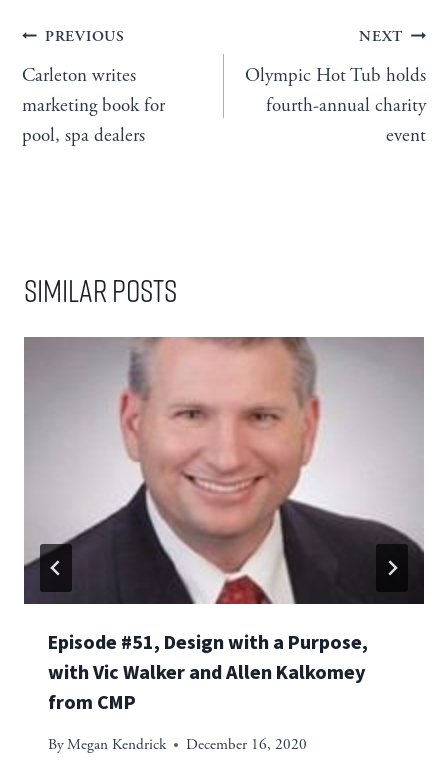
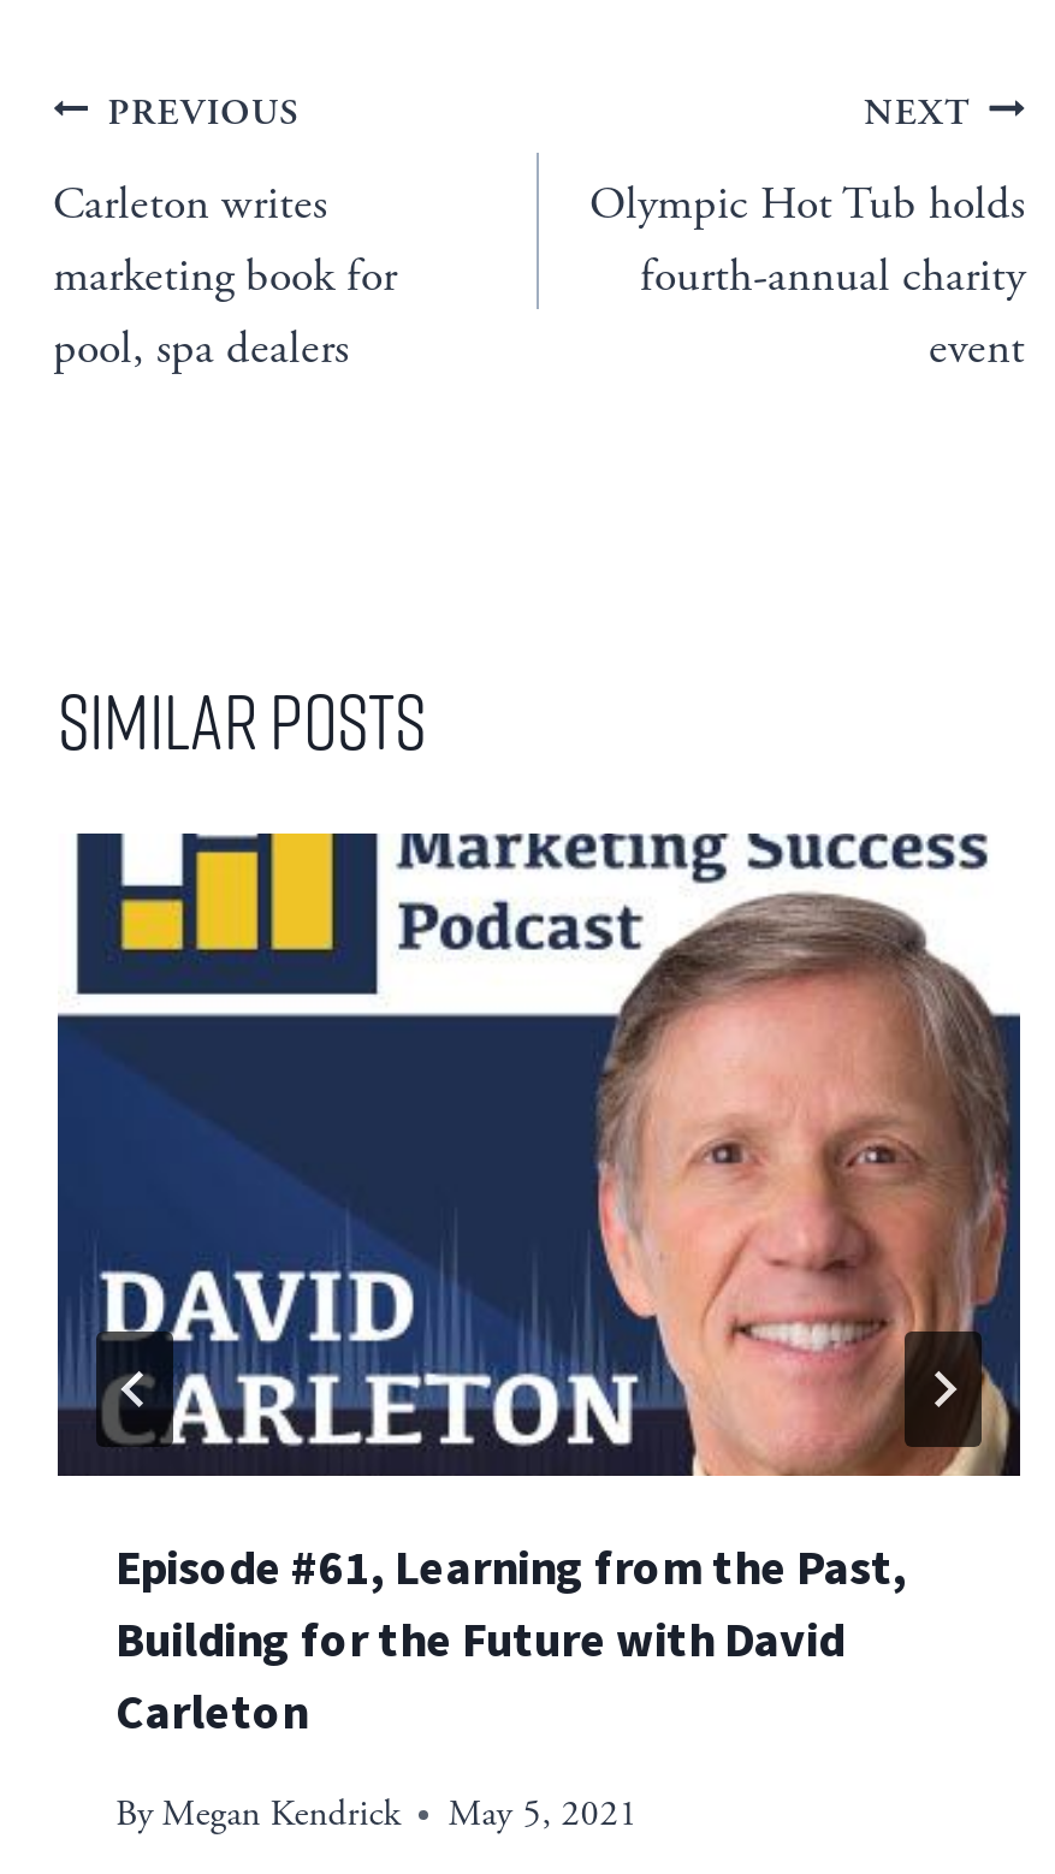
- [image]
- Episode #51, Design with a Purpose,
- with Vic Walker and Allen Kalkomey
- from CMP
+ [image]
+ Episode #61, Learning from the Past,
+ Building for the Future with David
+ Carleton

- By Megan Kendrick December 16, 2020
+ By Megan Kendrick May 5, 2021
